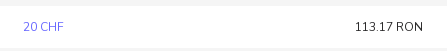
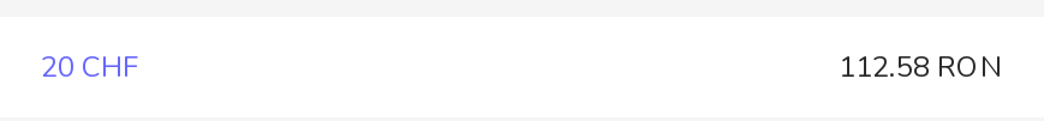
- 113.17 RON
+ 112.58 RON
